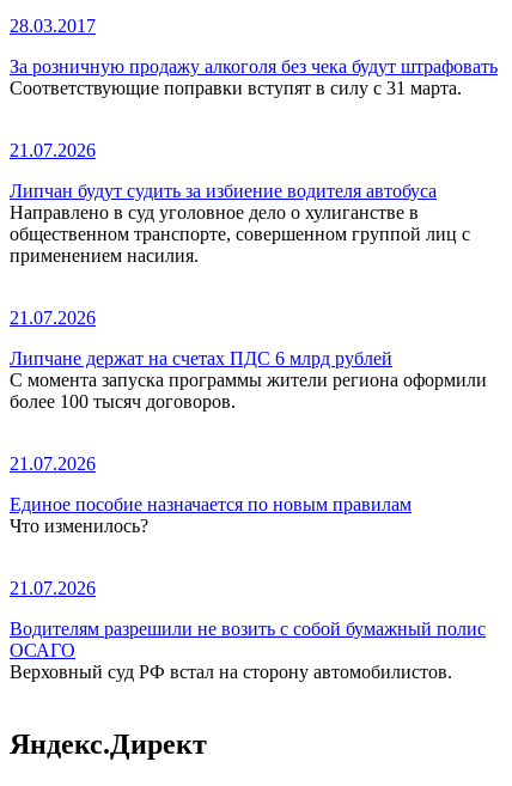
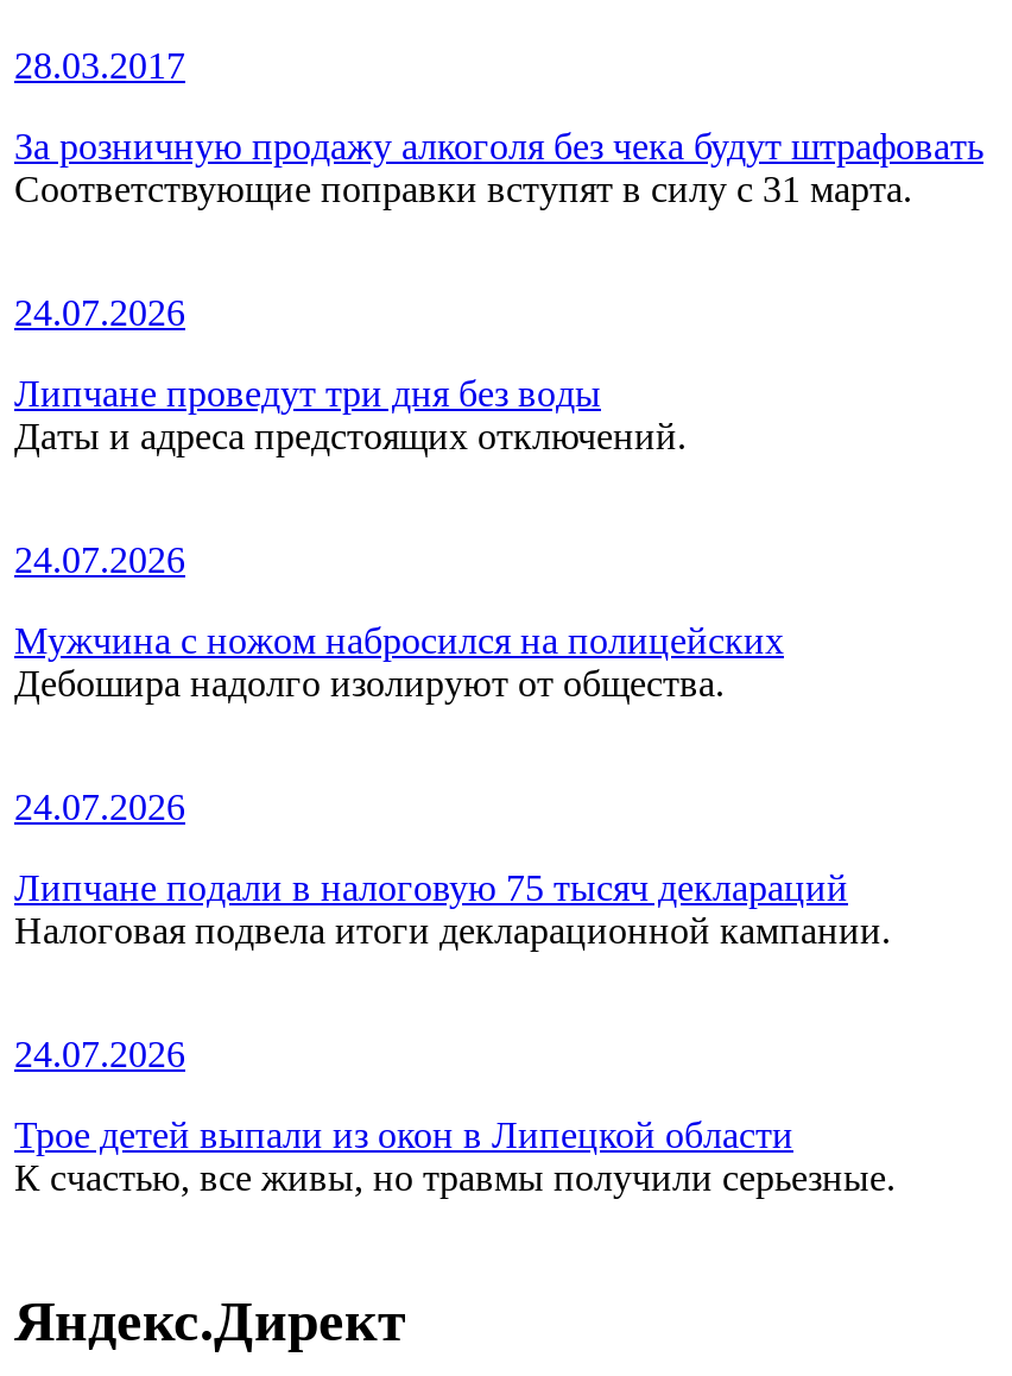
- 21.07.2026
+ 24.07.2026

- Липчан будут судить за избиение водителя автобуса
- Направлено в суд уголовное дело о хулиганстве в
- общественном транспорте, совершенном группой лиц с
- применением насилия.
+ Липчане проведут три дня без воды
+ Даты и адреса предстоящих отключений.

- 21.07.2026
+ 24.07.2026

- Липчане держат на счетах ПДС 6 млрд рублей
- С момента запуска программы жители региона оформили
- более 100 тысяч договоров.
+ Мужчина с ножом набросился на полицейских
+ Дебошира надолго изолируют от общества.

- 21.07.2026
+ 24.07.2026

- Единое пособие назначается по новым правилам
- Что изменилось?
+ Липчане подали в налоговую 75 тысяч деклараций
+ Налоговая подвела итоги декларационной кампании.

- 21.07.2026
+ 24.07.2026

- Водителям разрешили не возить с собой бумажный полис
- ОСАГО
- Верховный суд РФ встал на сторону автомобилистов.
+ Трое детей выпали из окон в Липецкой области
+ К счастью, все живы, но травмы получили серьезные.
